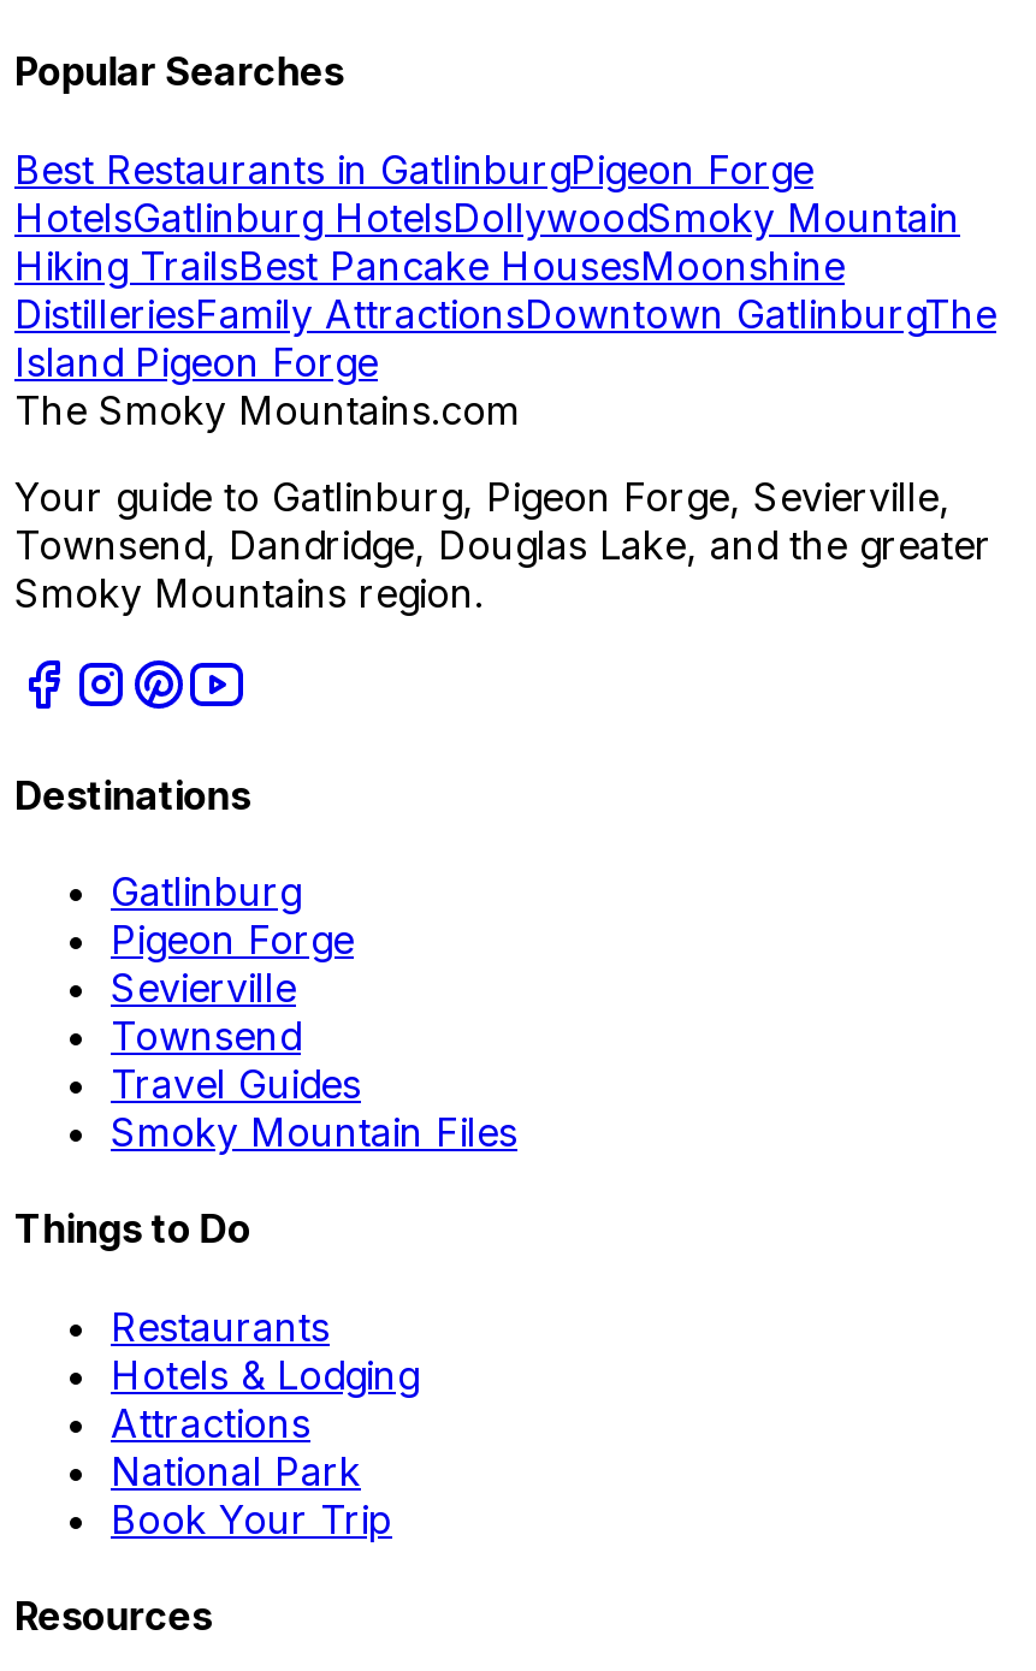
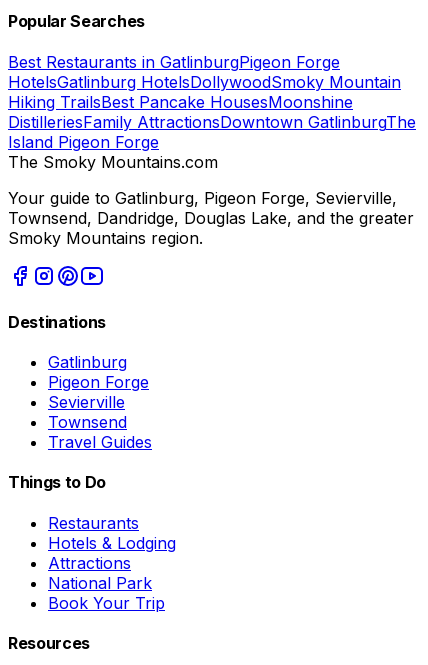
- Smoky Mountain Files
